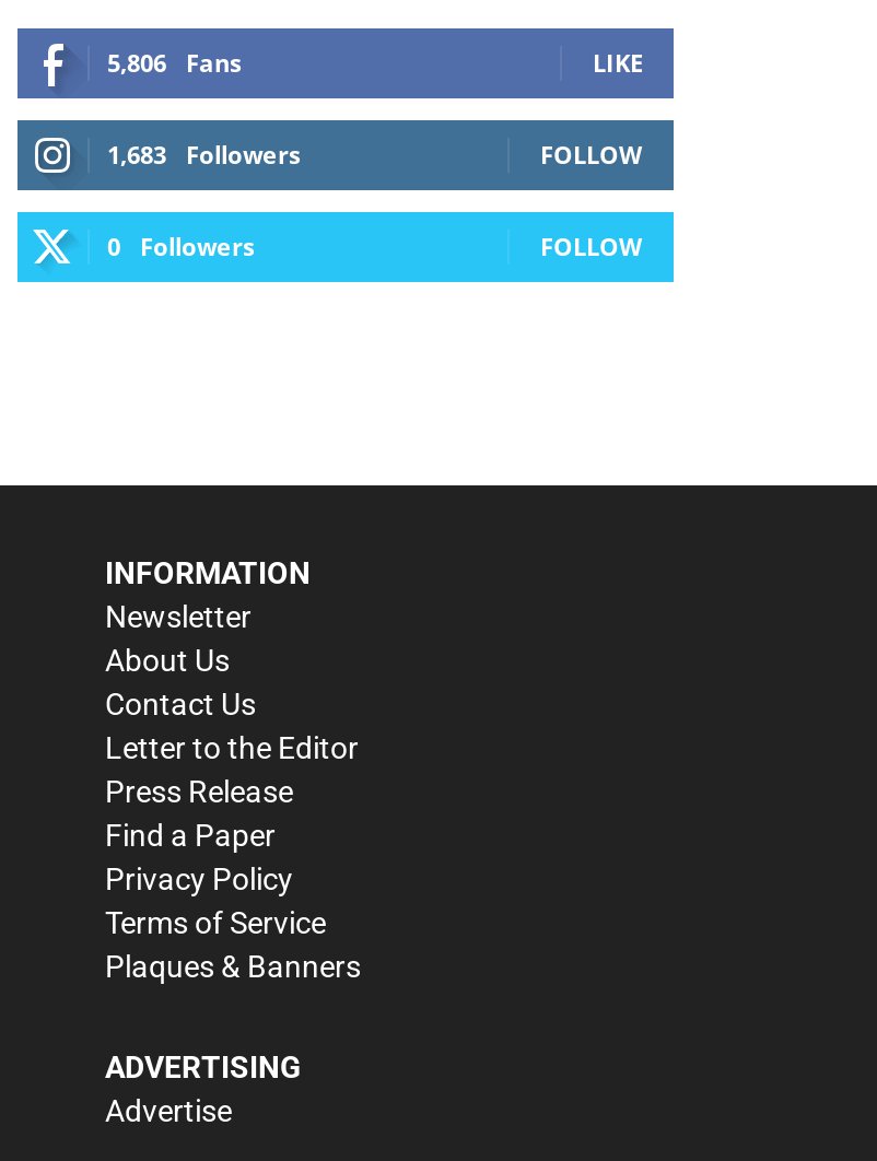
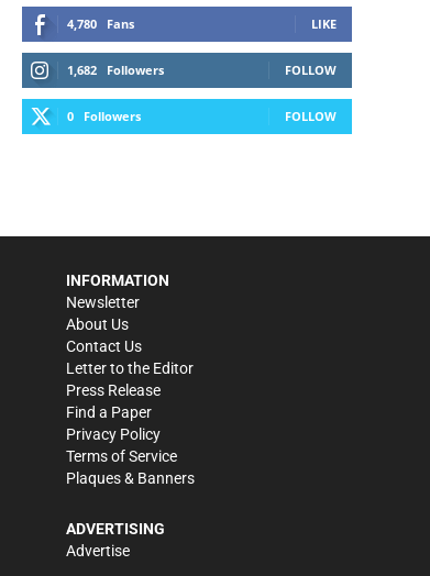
- 5,806 Fans
+ 4,780 Fans

- 1,683 Followers
+ 1,682 Followers
